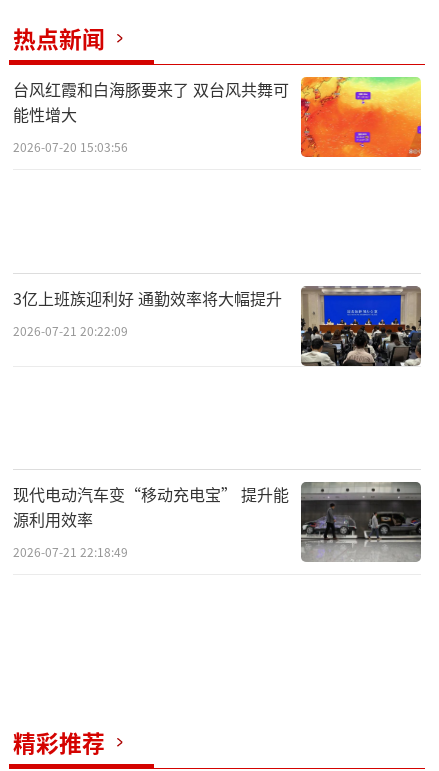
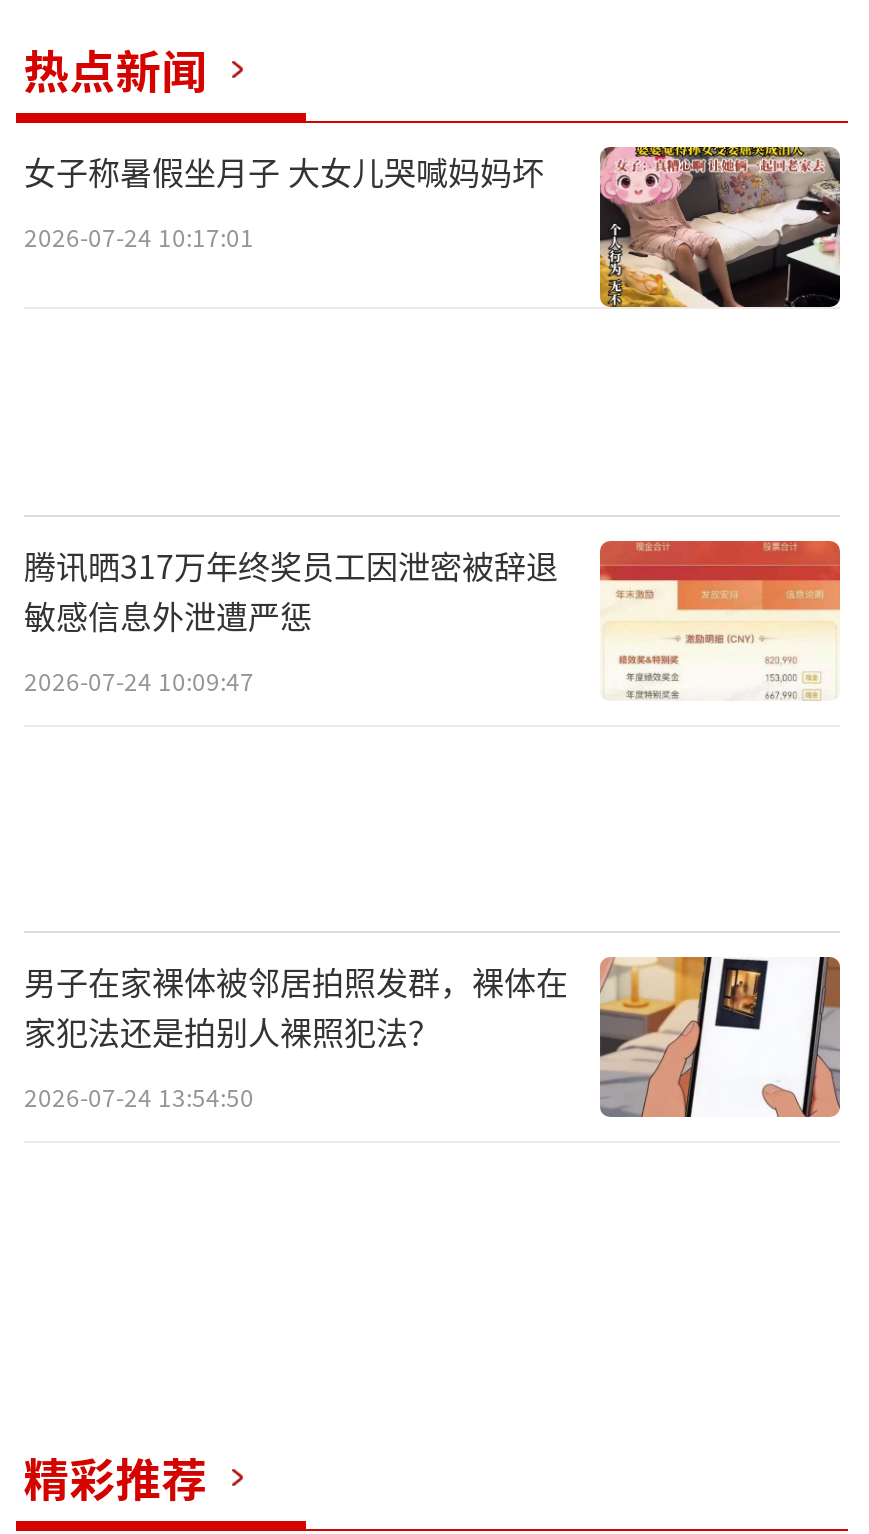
- [image]
- 台风红霞和白海豚要来了 双台风共舞可
- 能性增大
+ [image]
+ 女子称暑假坐月子 大女儿哭喊妈妈坏

- 2026-07-20 15:03:56
+ 2026-07-24 10:17:01

- [image]
- 3亿上班族迎利好 通勤效率将大幅提升
+ [image]
+ 腾讯晒317万年终奖员工因泄密被辞退
+ 敏感信息外泄遭严惩

- 2026-07-21 20:22:09
+ 2026-07-24 10:09:47

- [image]
- 现代电动汽车变“移动充电宝” 提升能
- 源利用效率
+ [image]
+ 男子在家裸体被邻居拍照发群，裸体在
+ 家犯法还是拍别人裸照犯法？

- 2026-07-21 22:18:49
+ 2026-07-24 13:54:50
